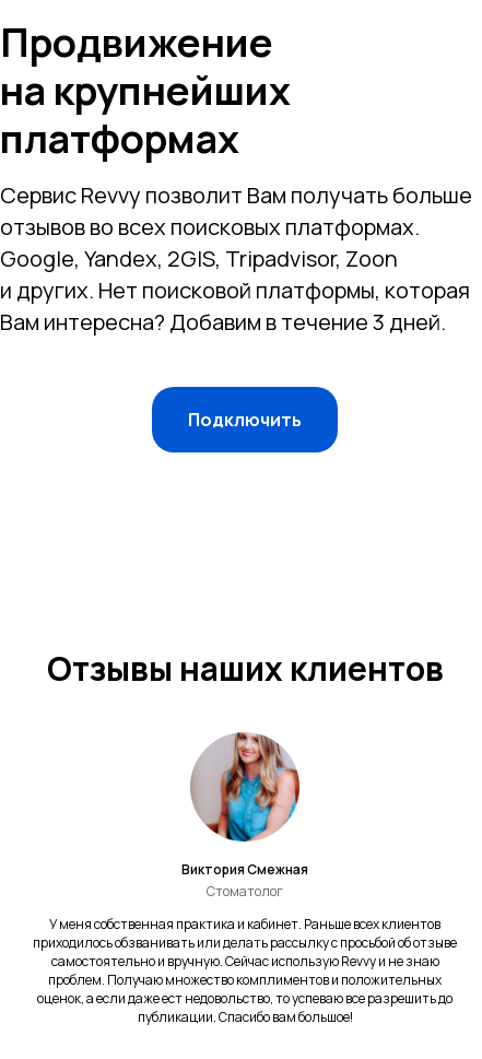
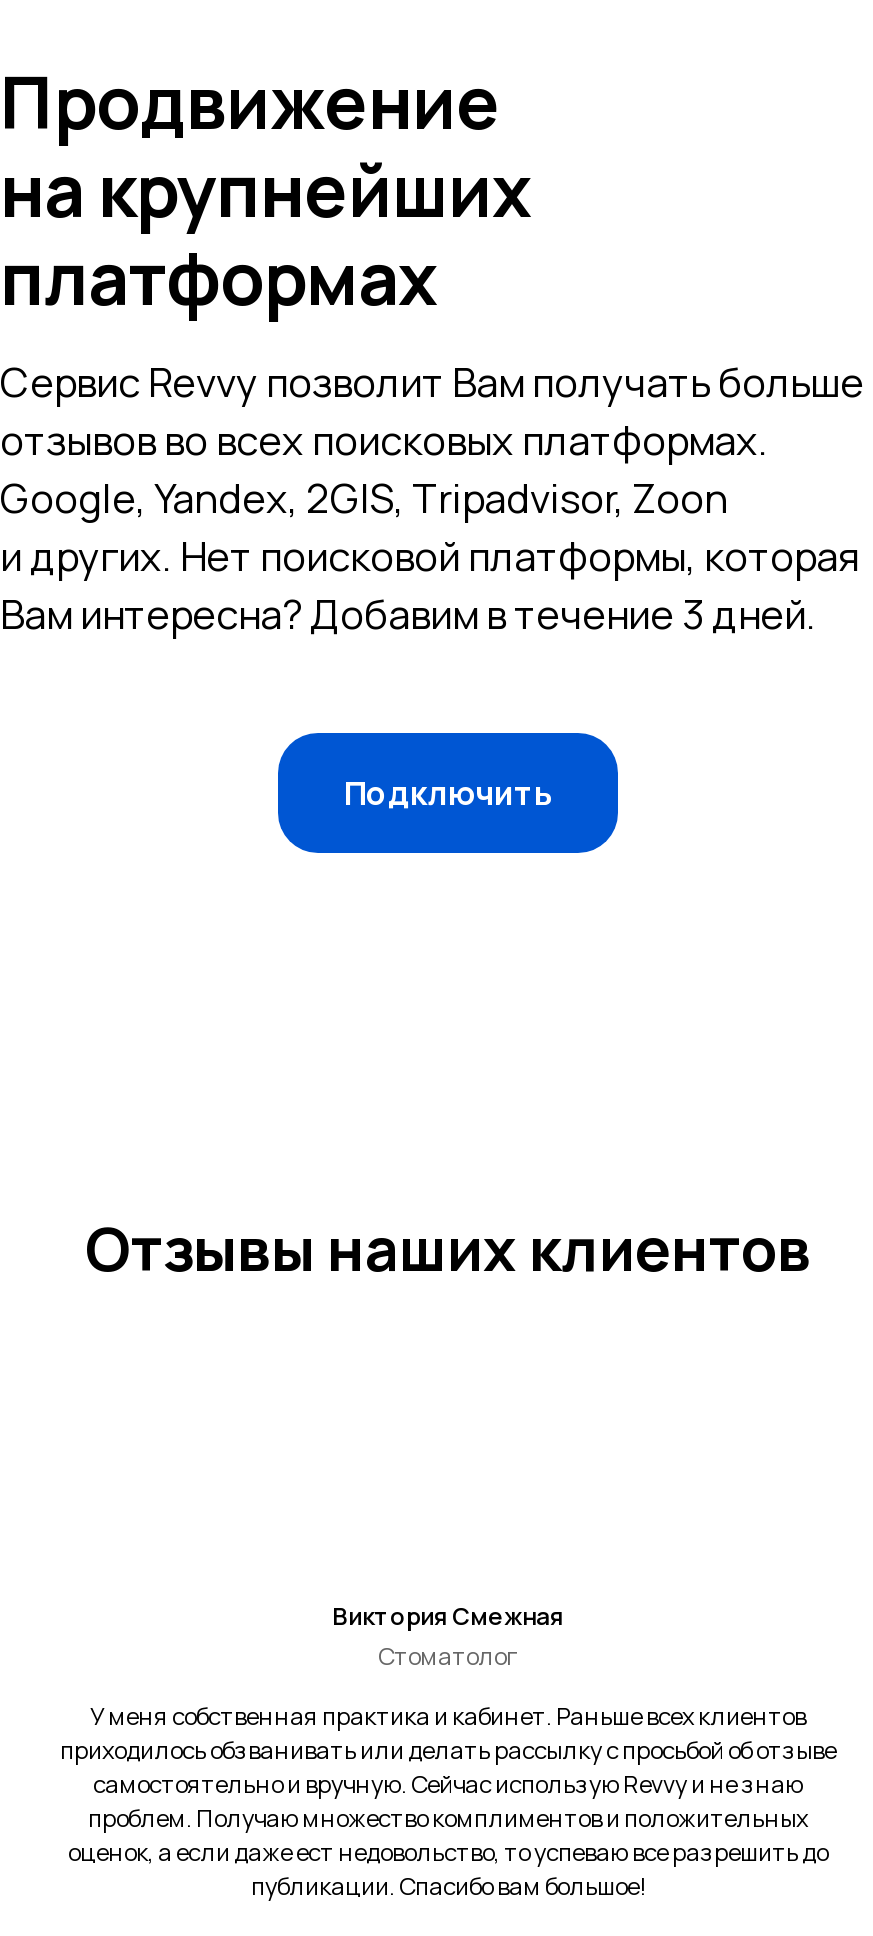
- [image]
